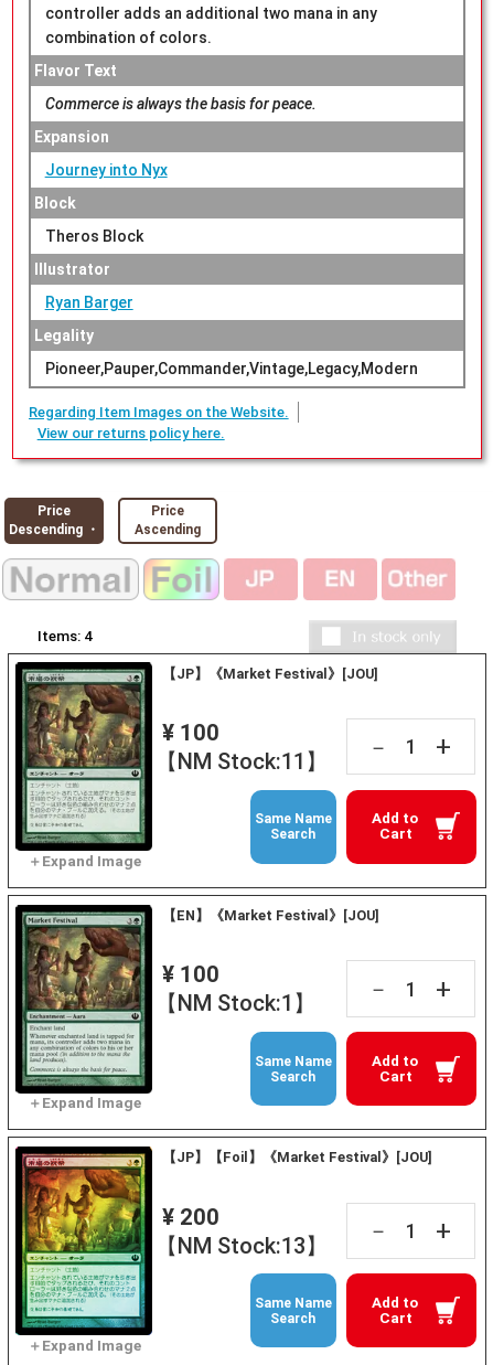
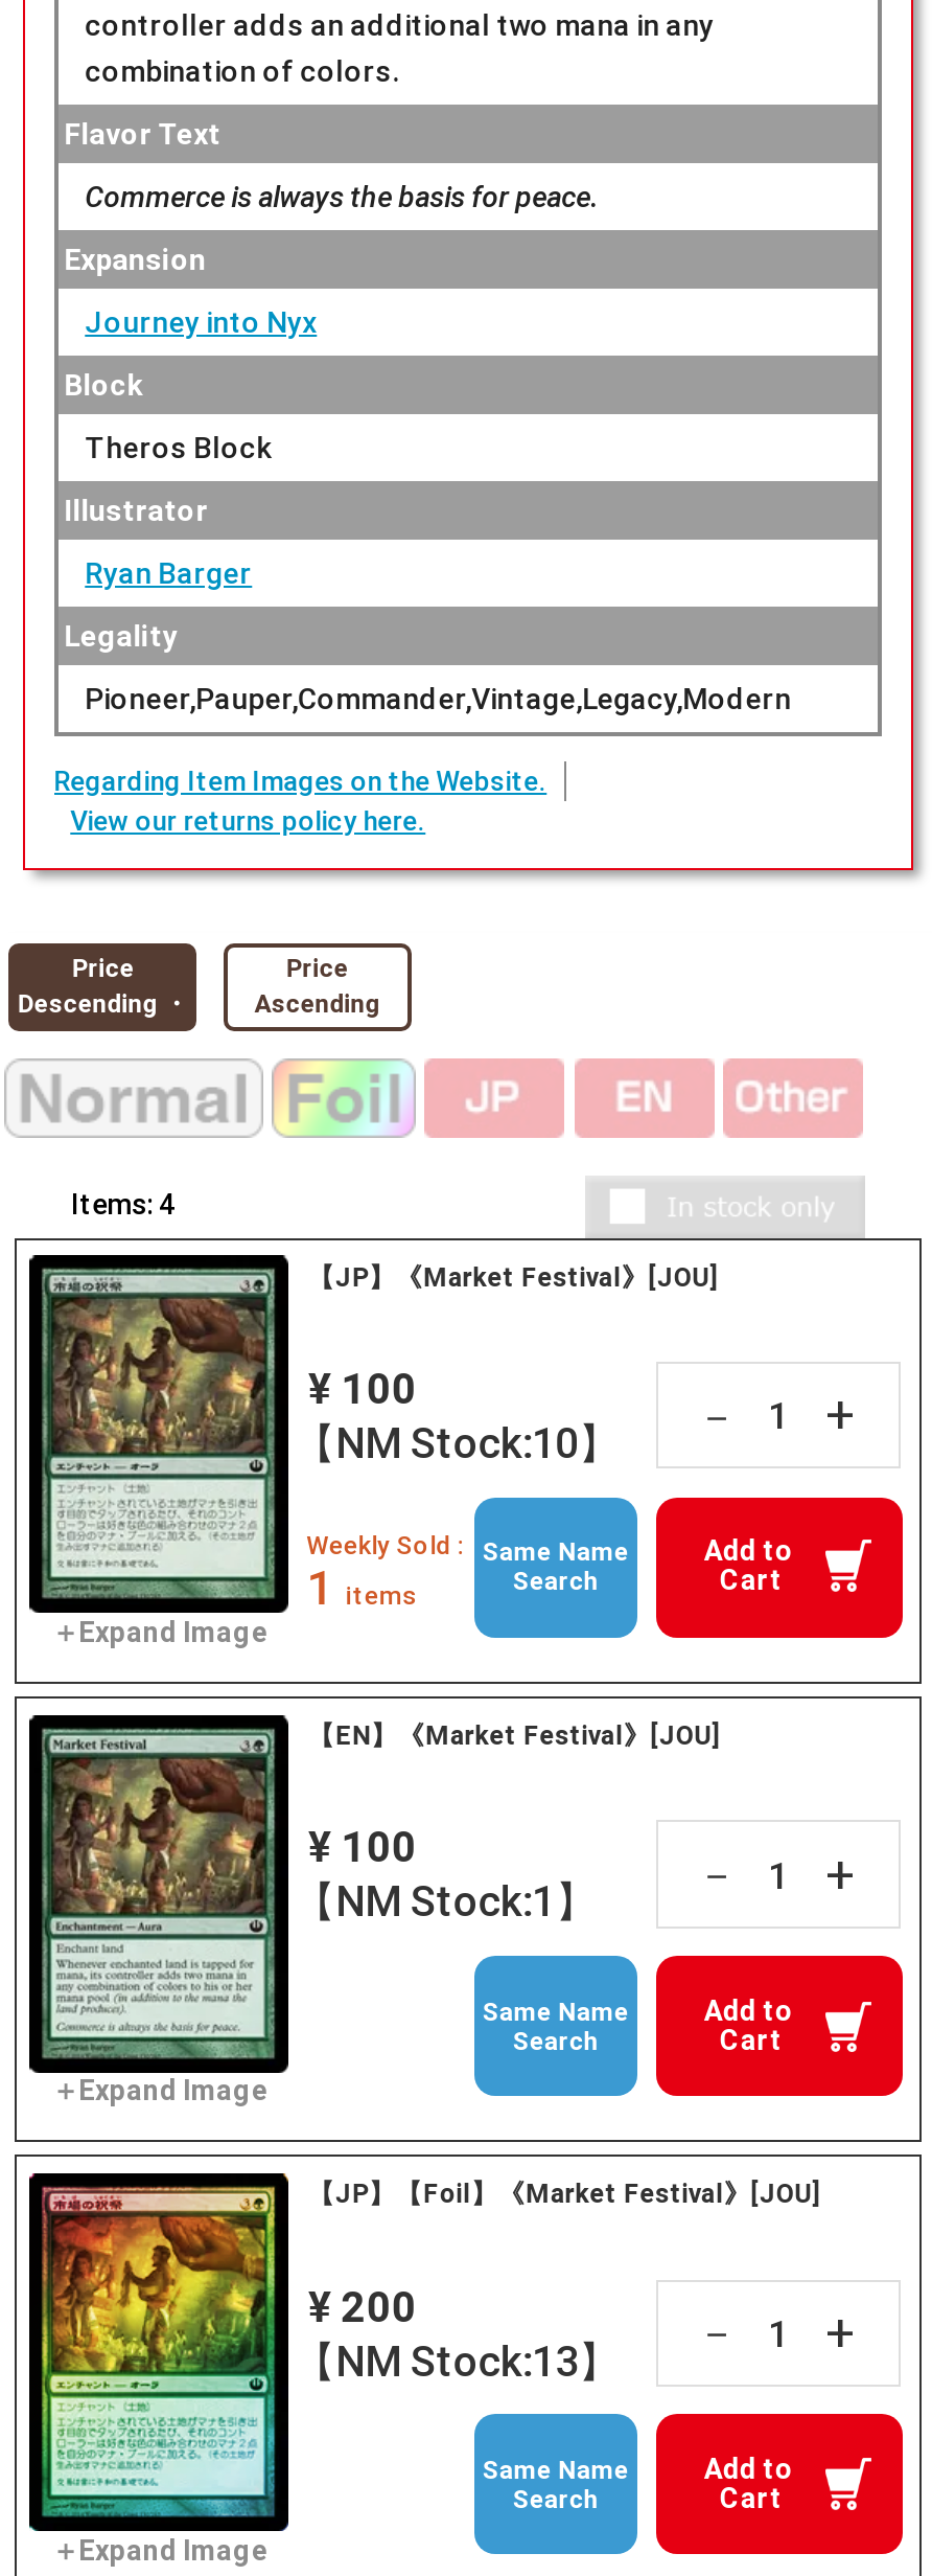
- 【NM Stock:11】
+ 【NM Stock:10】

+ Weekly Sold :
+ 1 items
